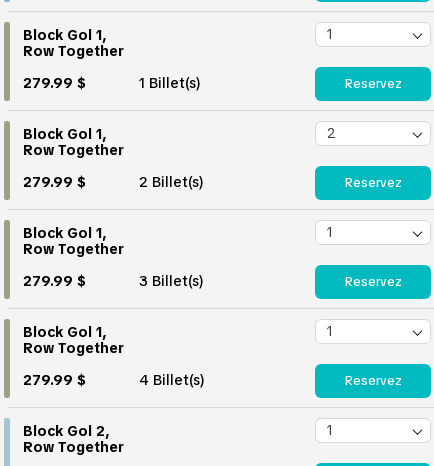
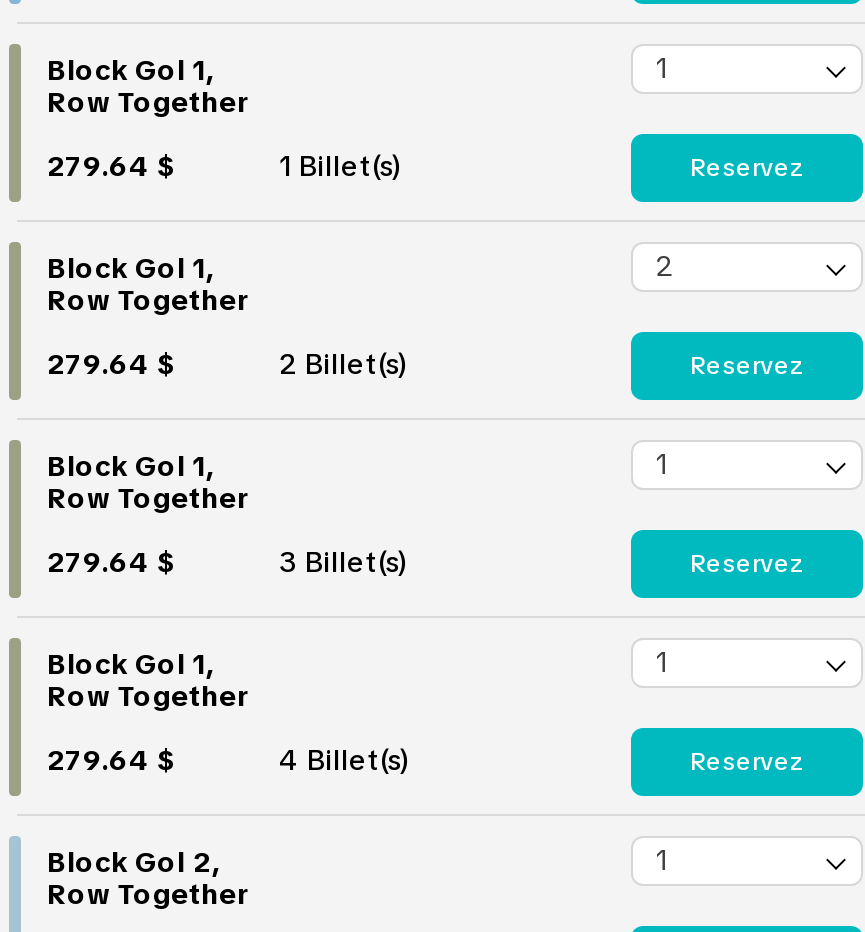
- 279.99 $
+ 279.64 $

- 279.99 $
+ 279.64 $

- 279.99 $
+ 279.64 $

- 279.99 $
+ 279.64 $
